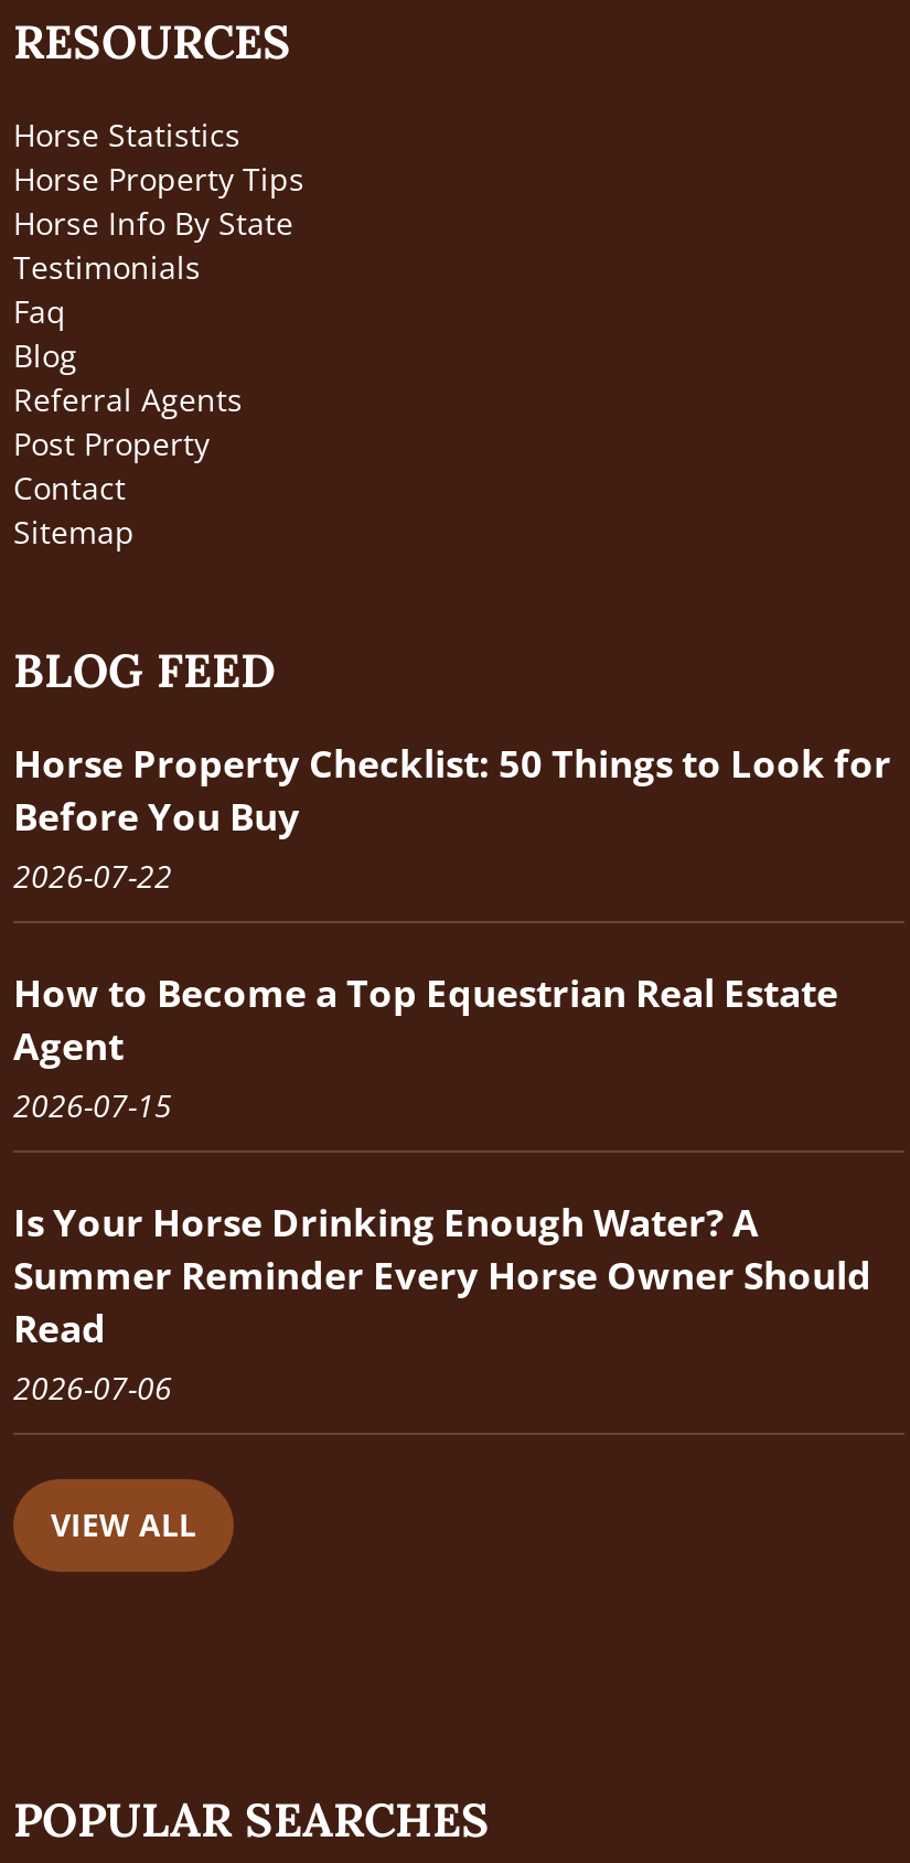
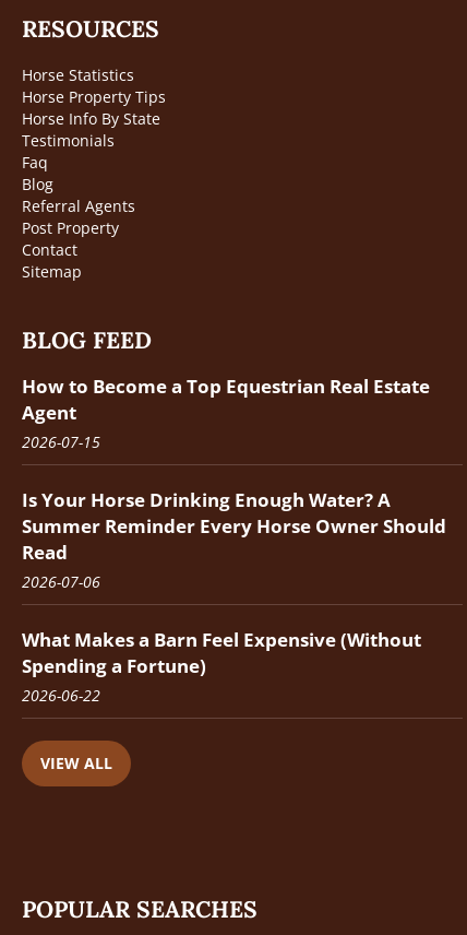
- Horse Property Checklist: 50 Things to Look for
- Before You Buy
- 2026-07-22

moved up: How to Become a Top Equestrian Real Estate | Agent | 2026-07-15 | Is Your Horse Drinking Enough Water? A | Summer Reminder Every Horse Owner Should | Read | 2026-07-06

+ What Makes a Barn Feel Expensive (Without
+ Spending a Fortune)
+ 2026-06-22
